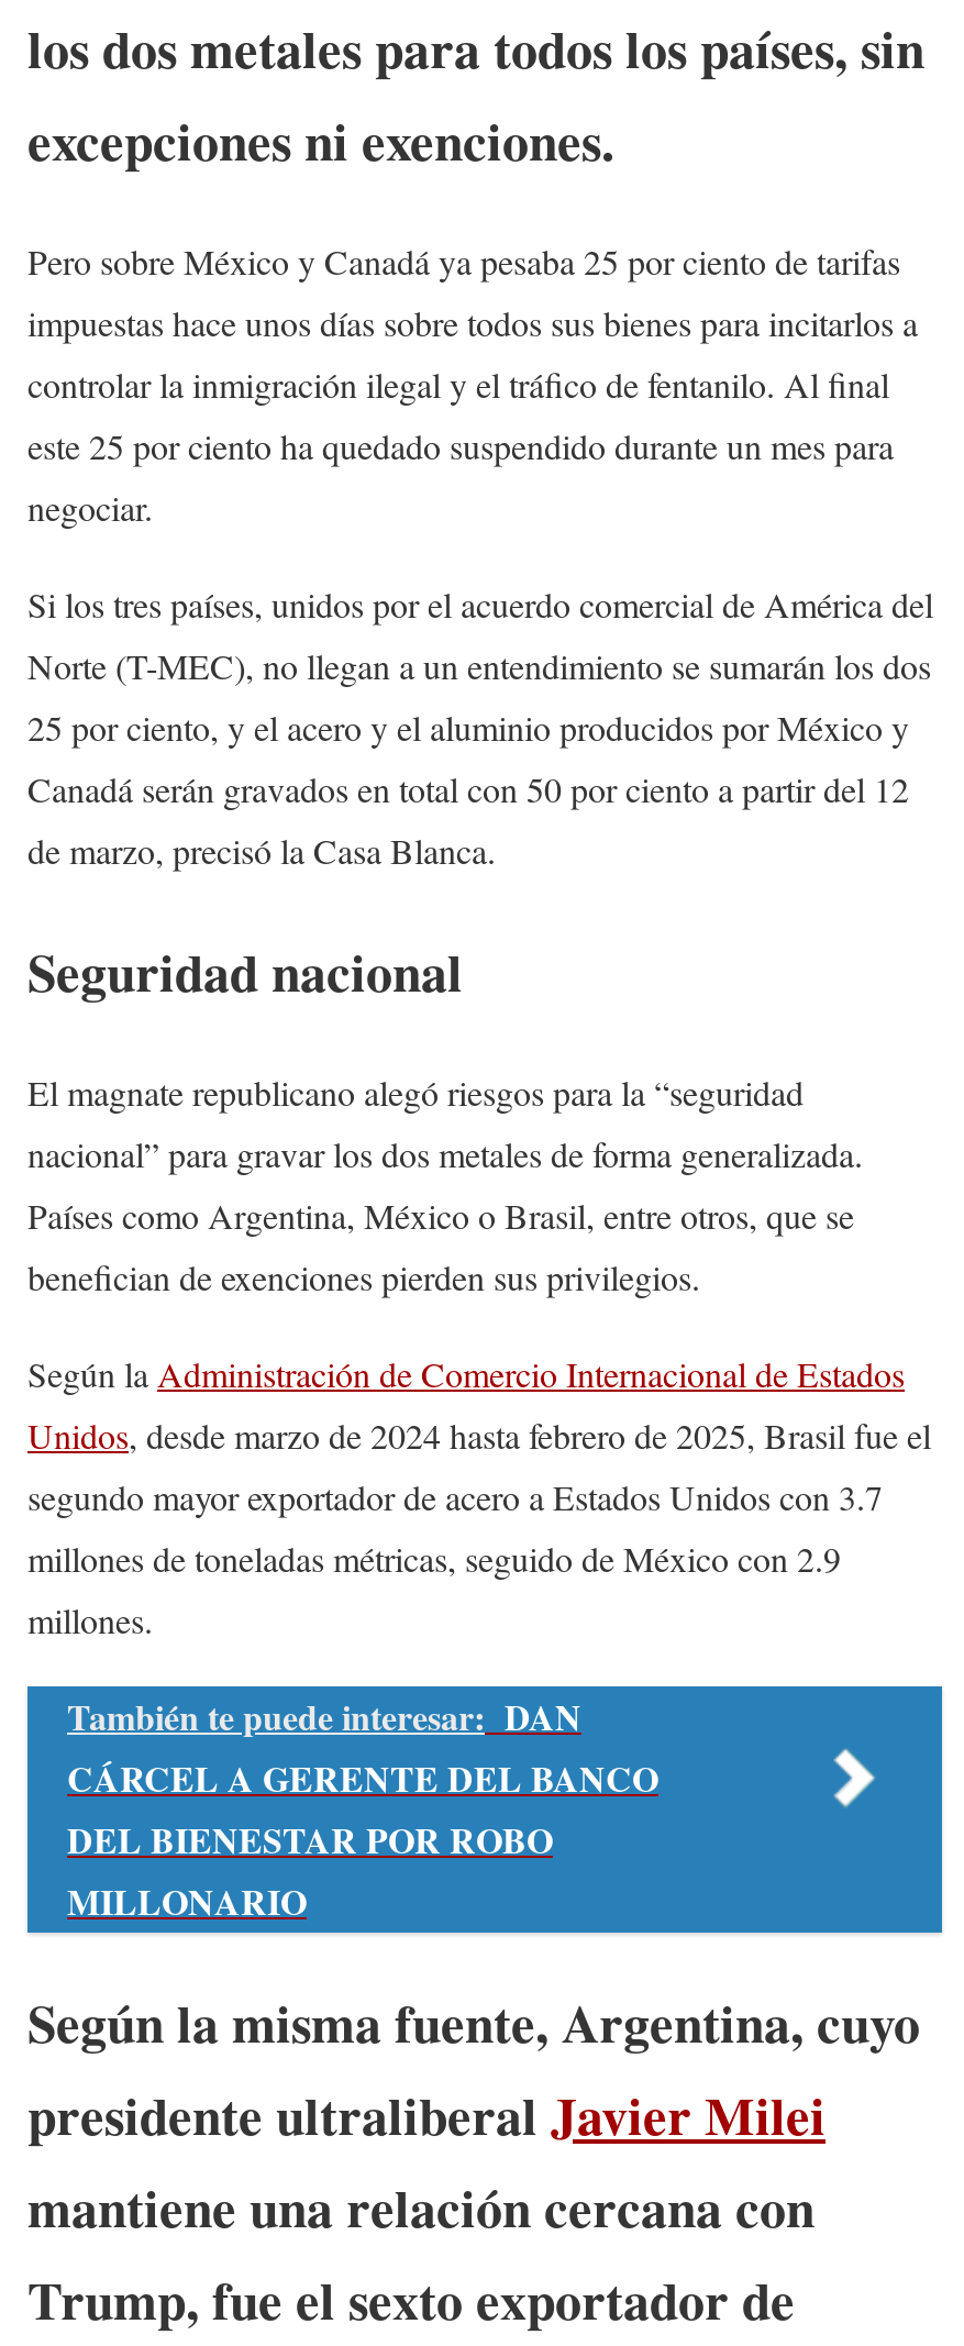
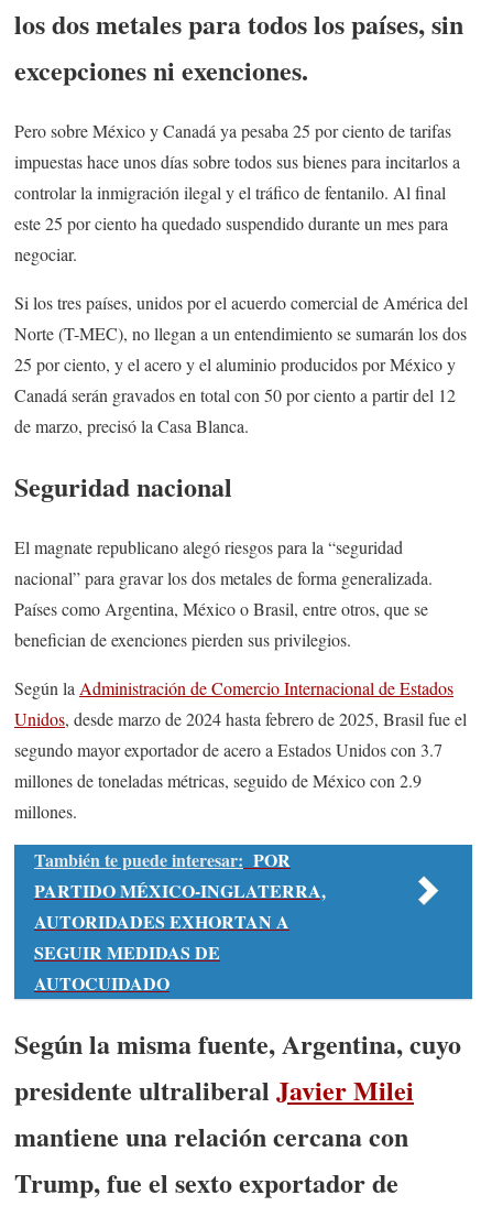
- También te puede interesar: DAN
- CÁRCEL A GERENTE DEL BANCO
- DEL BIENESTAR POR ROBO
- MILLONARIO
+ También te puede interesar: POR
+ PARTIDO MÉXICO-INGLATERRA,
+ AUTORIDADES EXHORTAN A
+ SEGUIR MEDIDAS DE
+ AUTOCUIDADO
